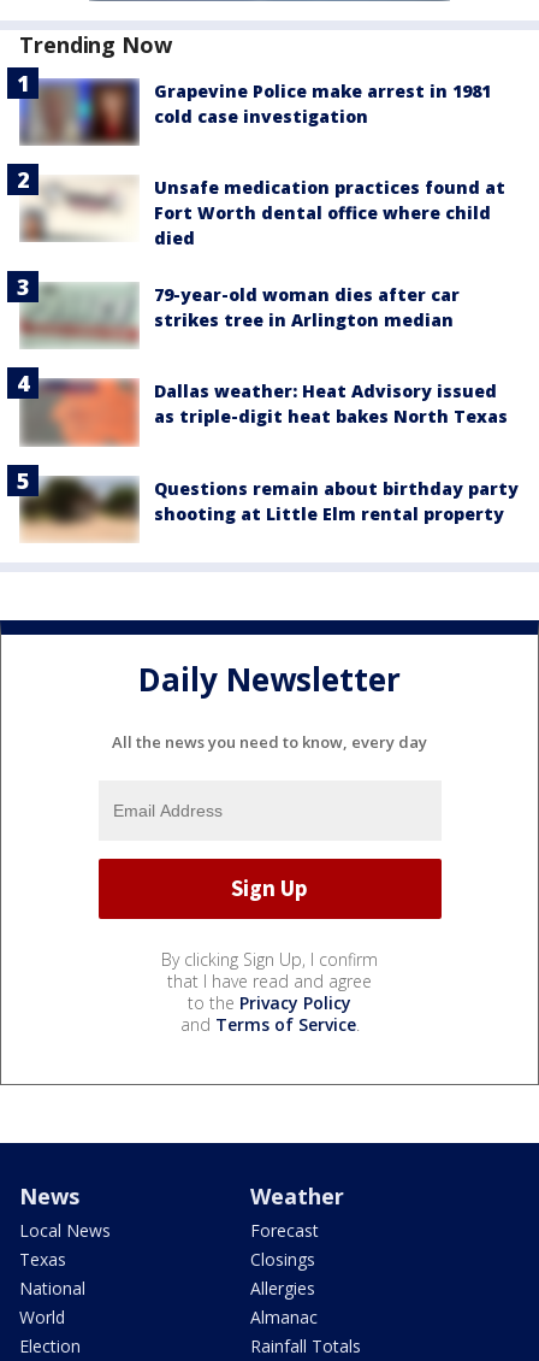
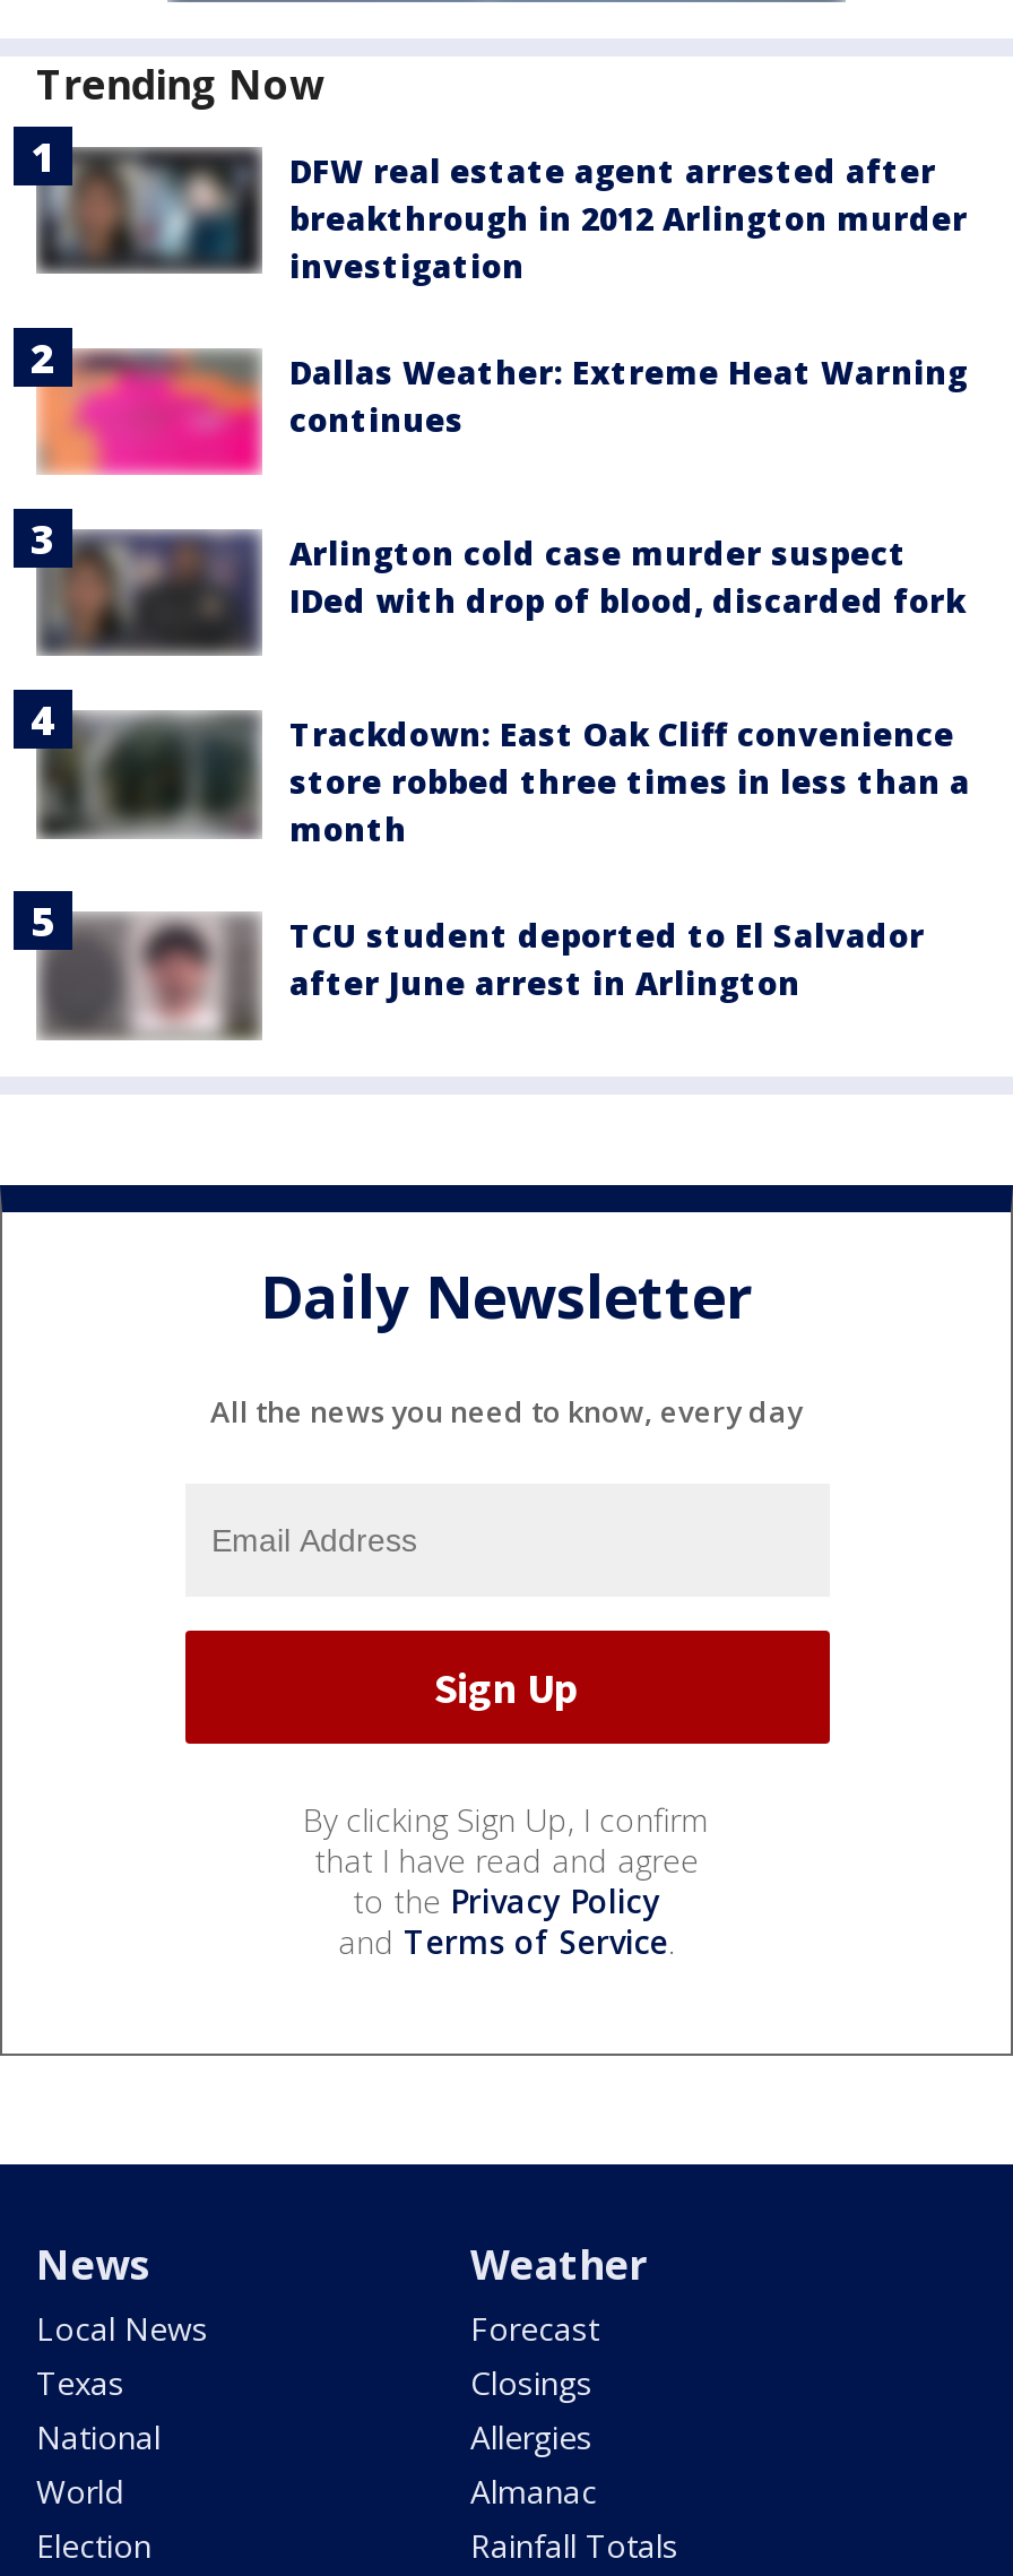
- [image]
- Grapevine Police make arrest in 1981
- cold case investigation
+ [image]
+ DFW real estate agent arrested after
+ breakthrough in 2012 Arlington murder
+ investigation

- [image]
- Unsafe medication practices found at
- Fort Worth dental office where child
- died
+ [image]
+ Dallas Weather: Extreme Heat Warning
+ continues

- [image]
- 79-year-old woman dies after car
- strikes tree in Arlington median
+ [image]
+ Arlington cold case murder suspect
+ IDed with drop of blood, discarded fork

- [image]
- Dallas weather: Heat Advisory issued
- as triple-digit heat bakes North Texas
+ [image]
+ Trackdown: East Oak Cliff convenience
+ store robbed three times in less than a
+ month

- [image]
- Questions remain about birthday party
- shooting at Little Elm rental property
+ [image]
+ TCU student deported to El Salvador
+ after June arrest in Arlington
